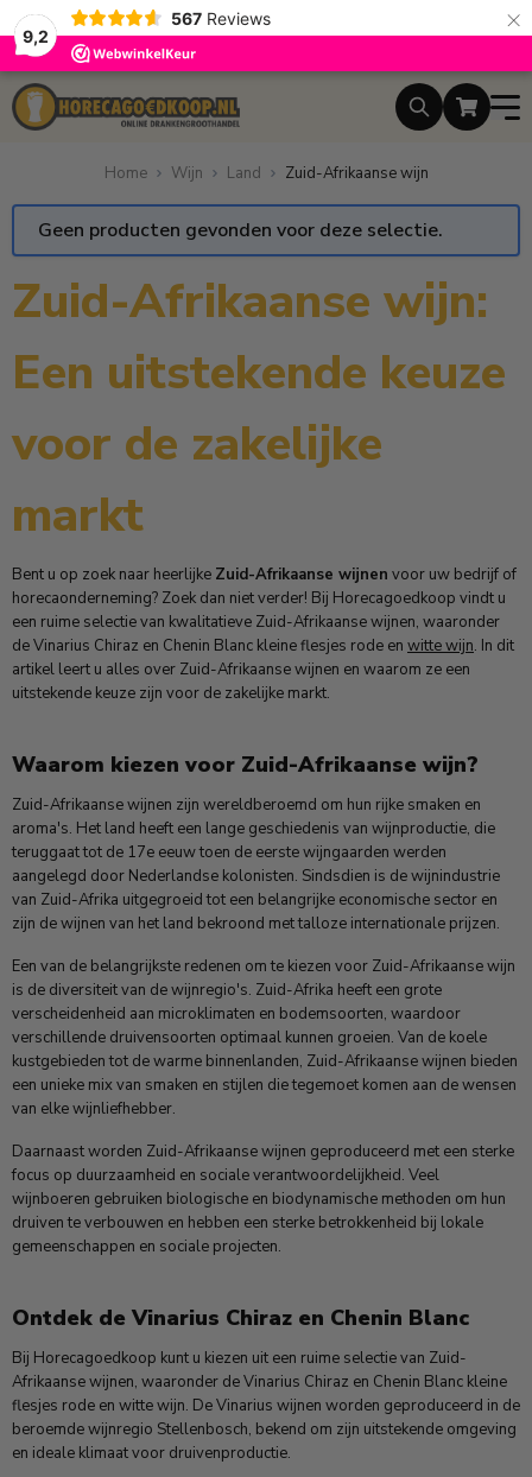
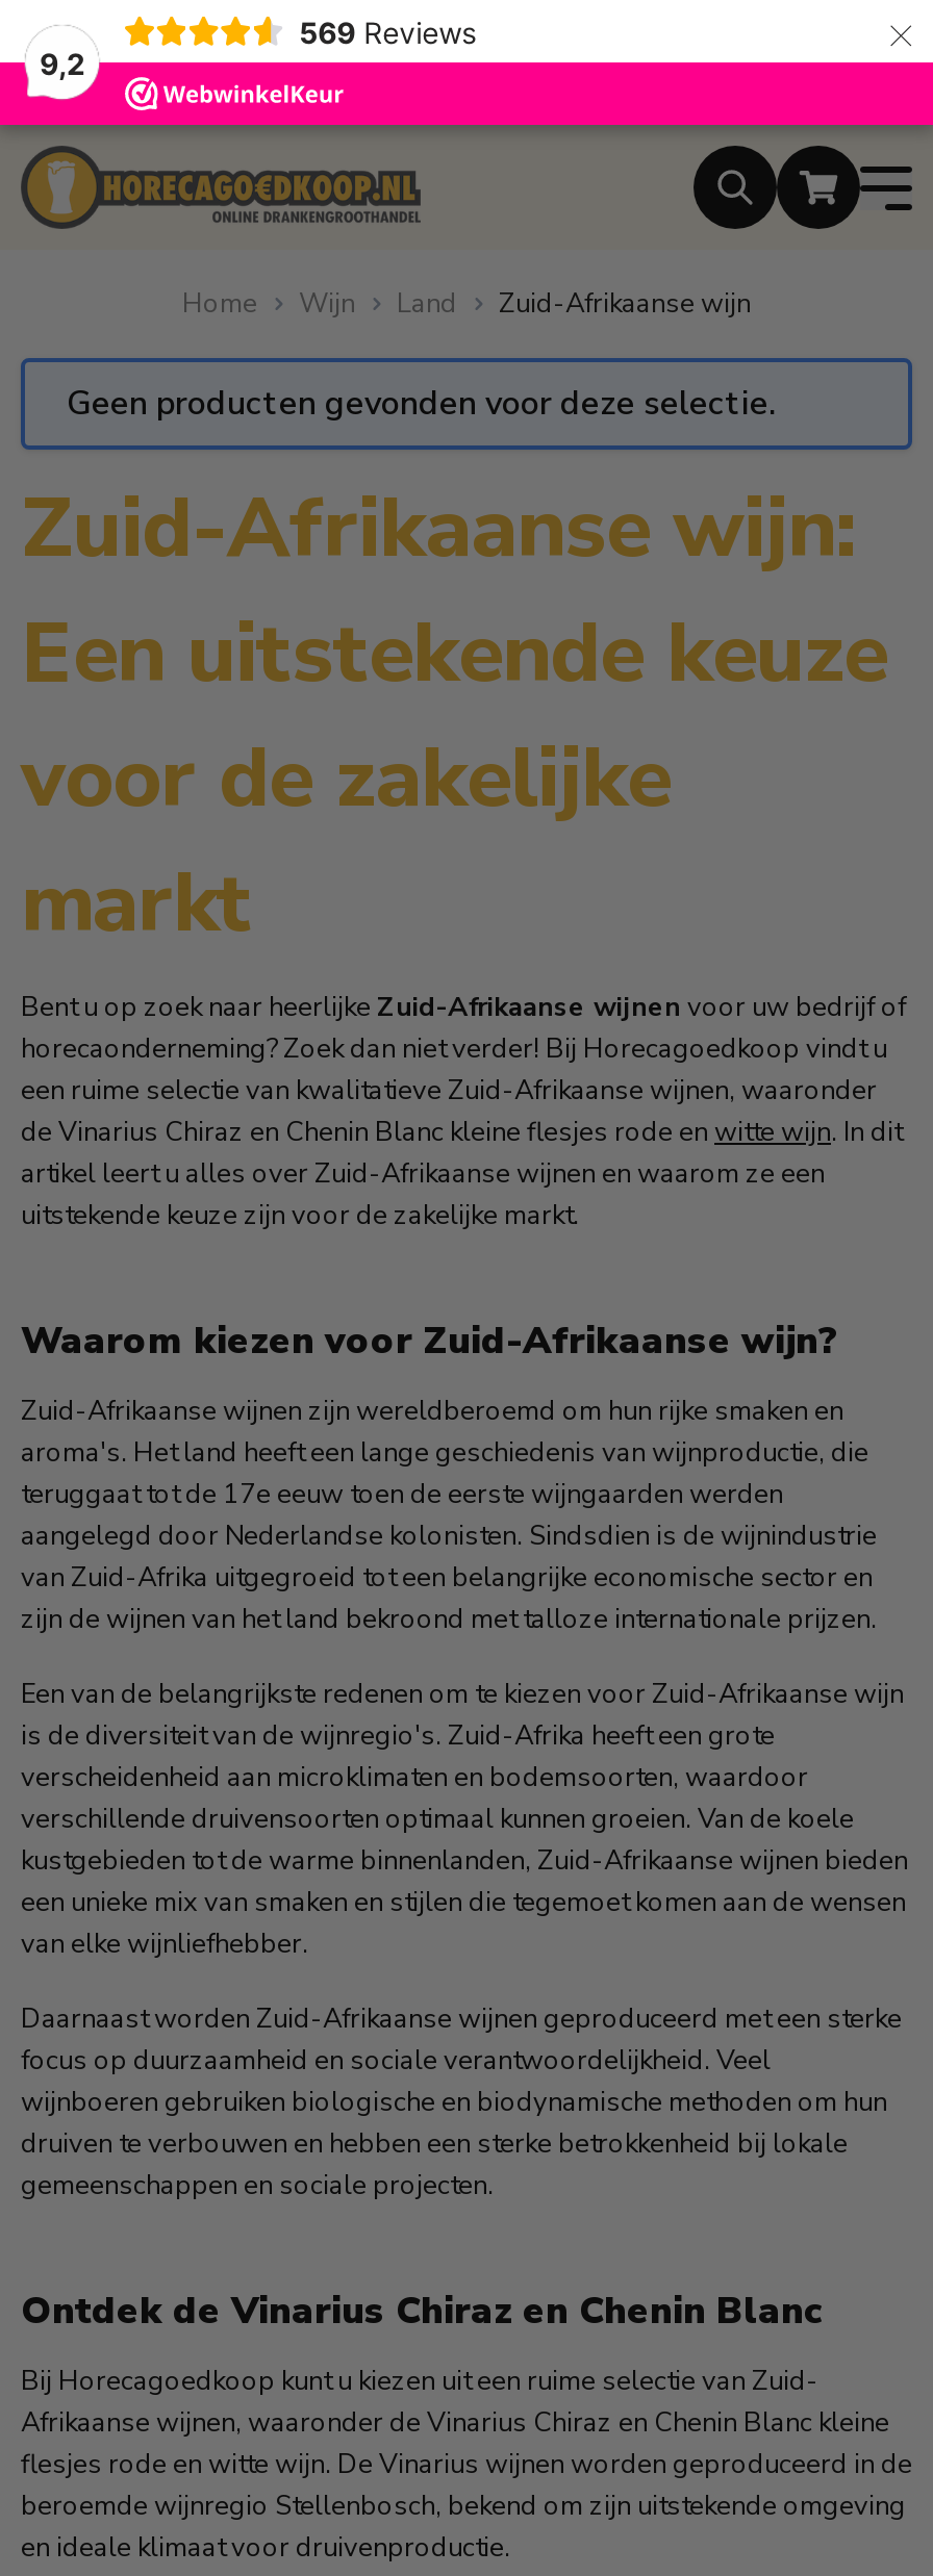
- 567 Reviews
+ 569 Reviews
